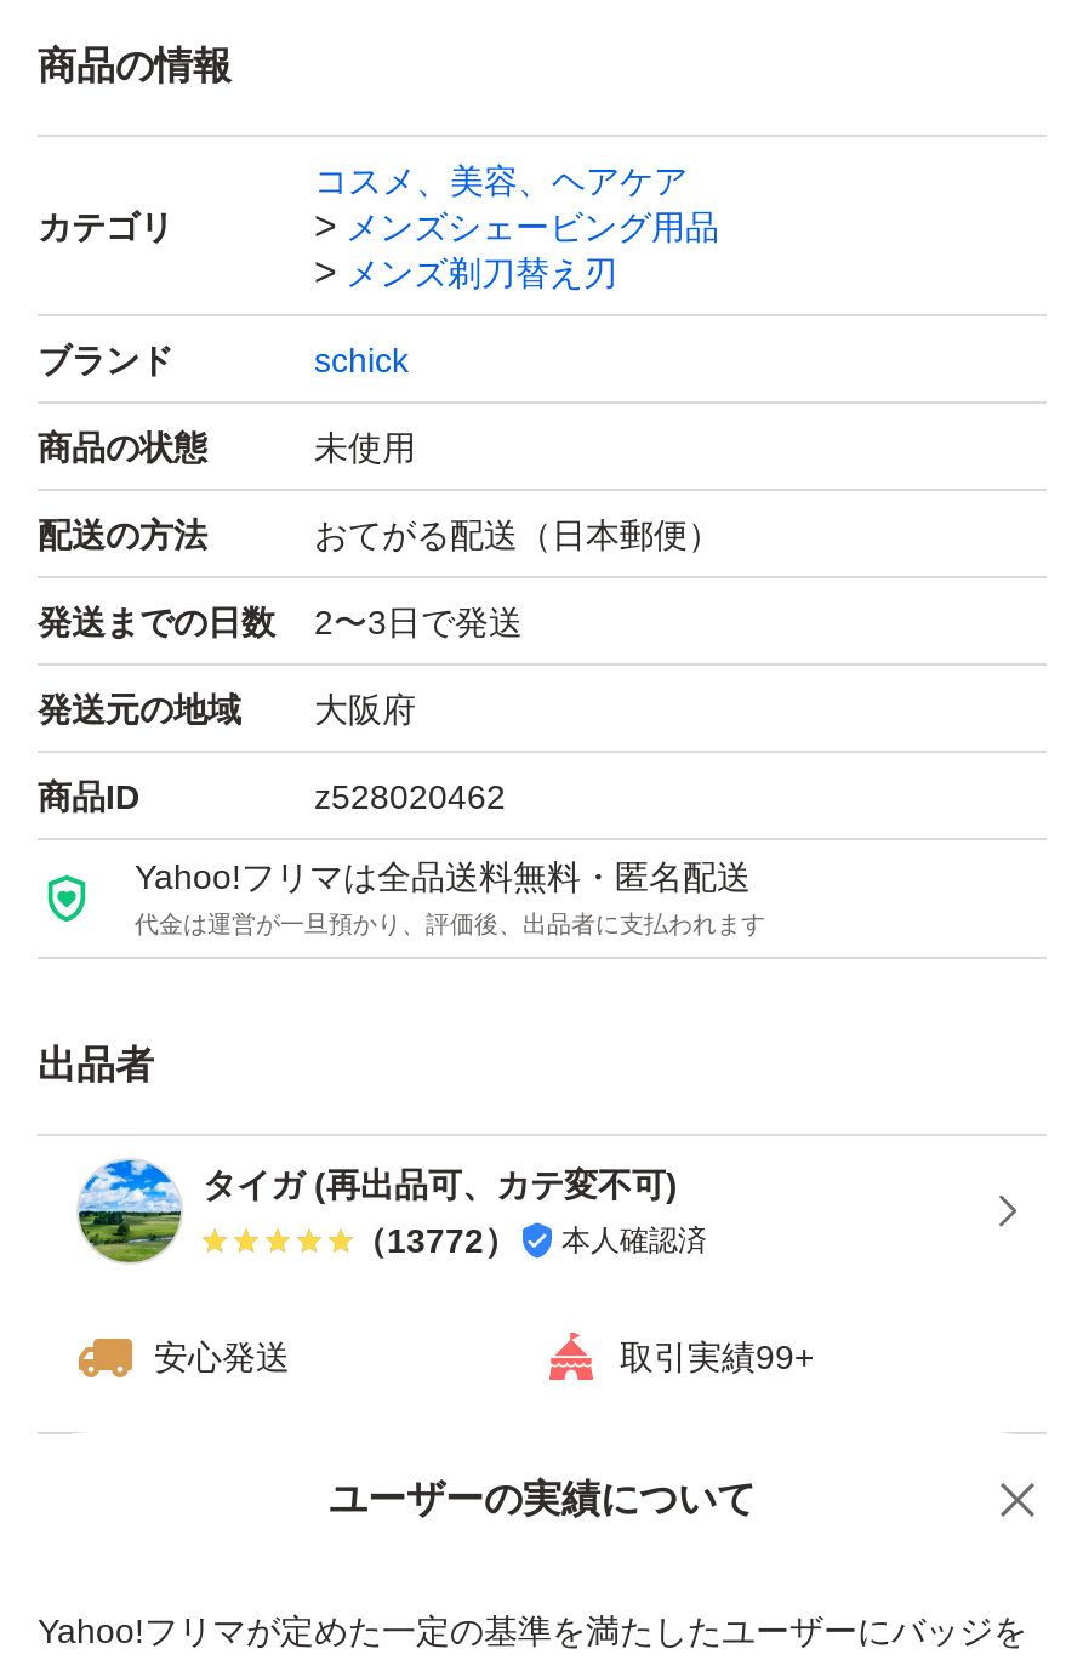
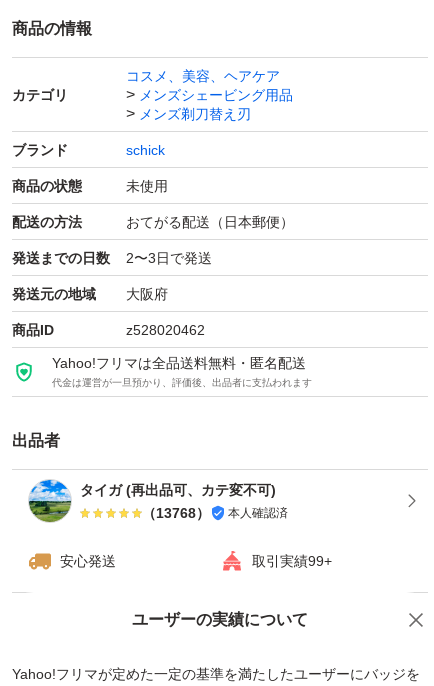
- （13772） 本人確認済
+ （13768） 本人確認済
